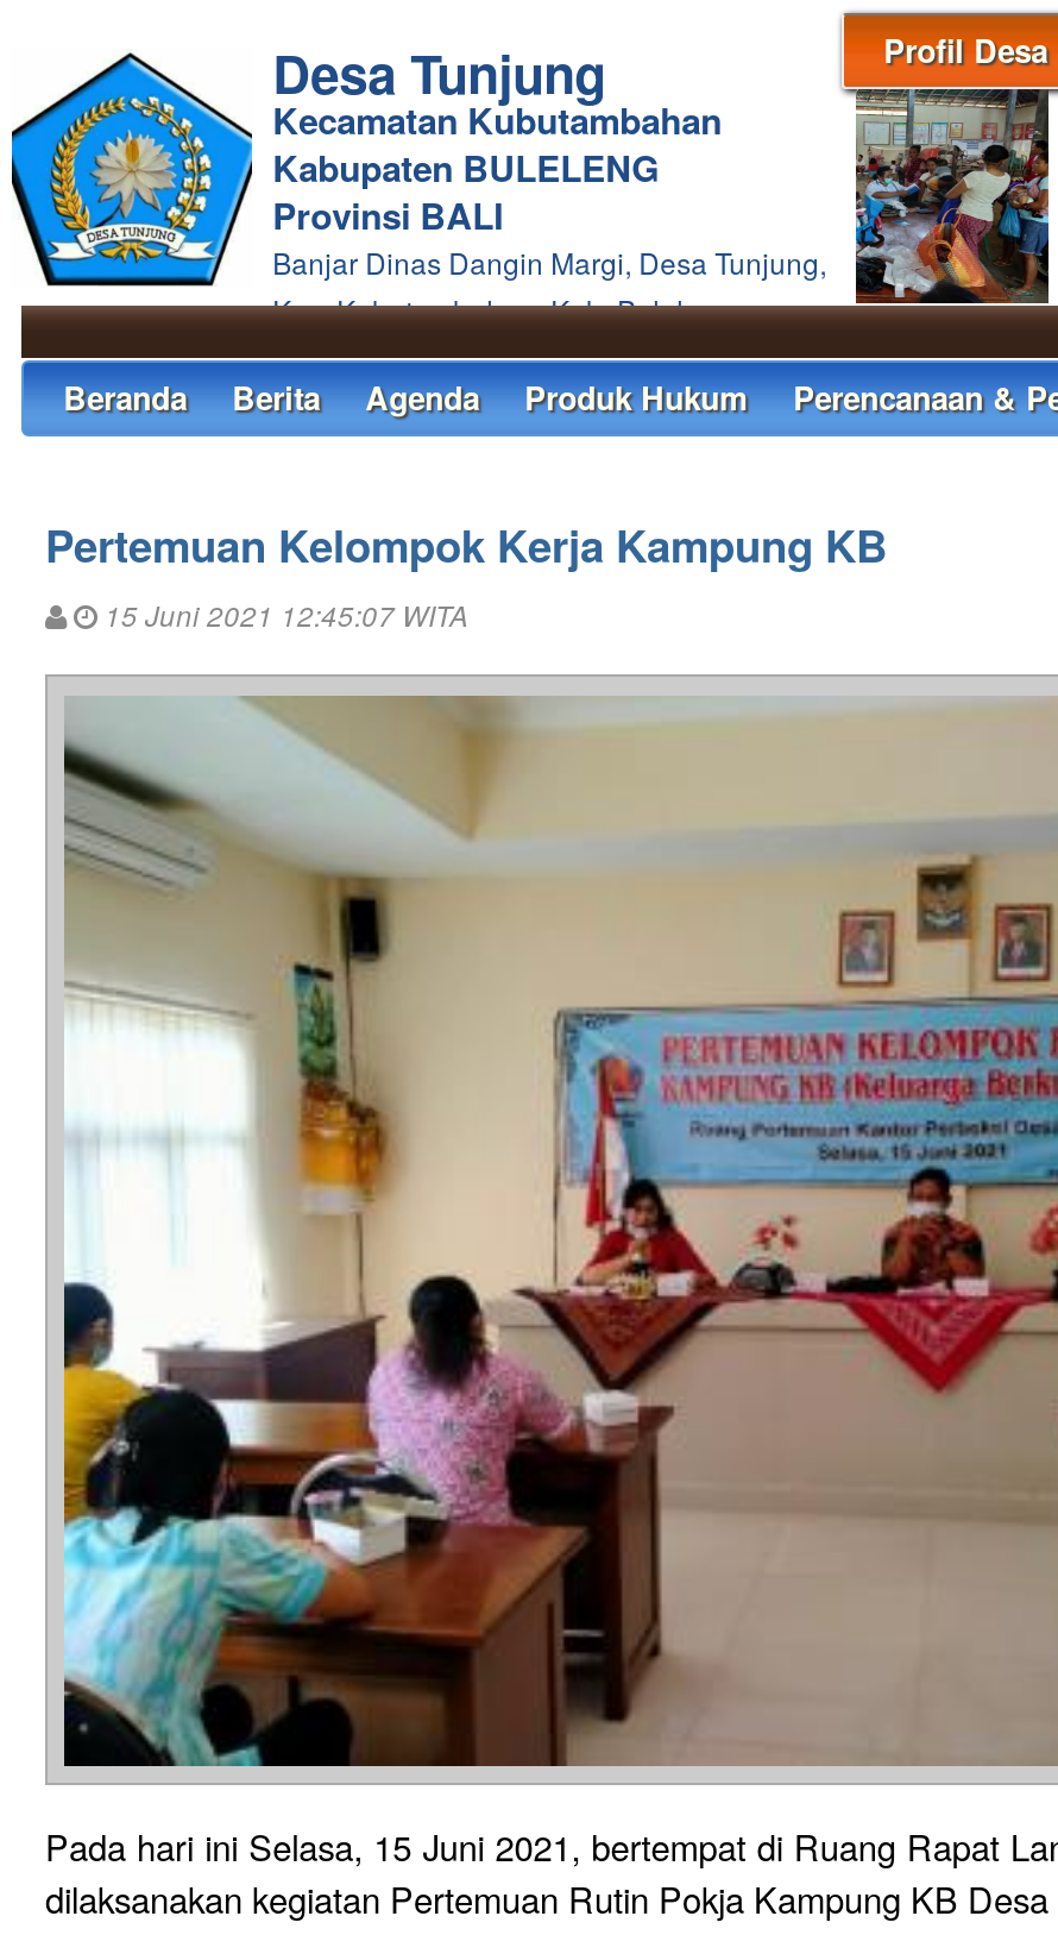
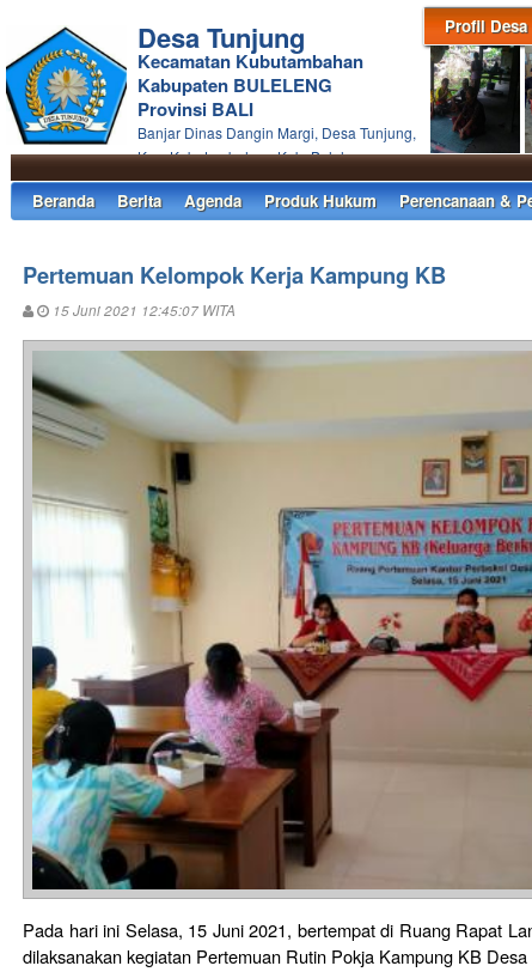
- [image]
+ [image]
